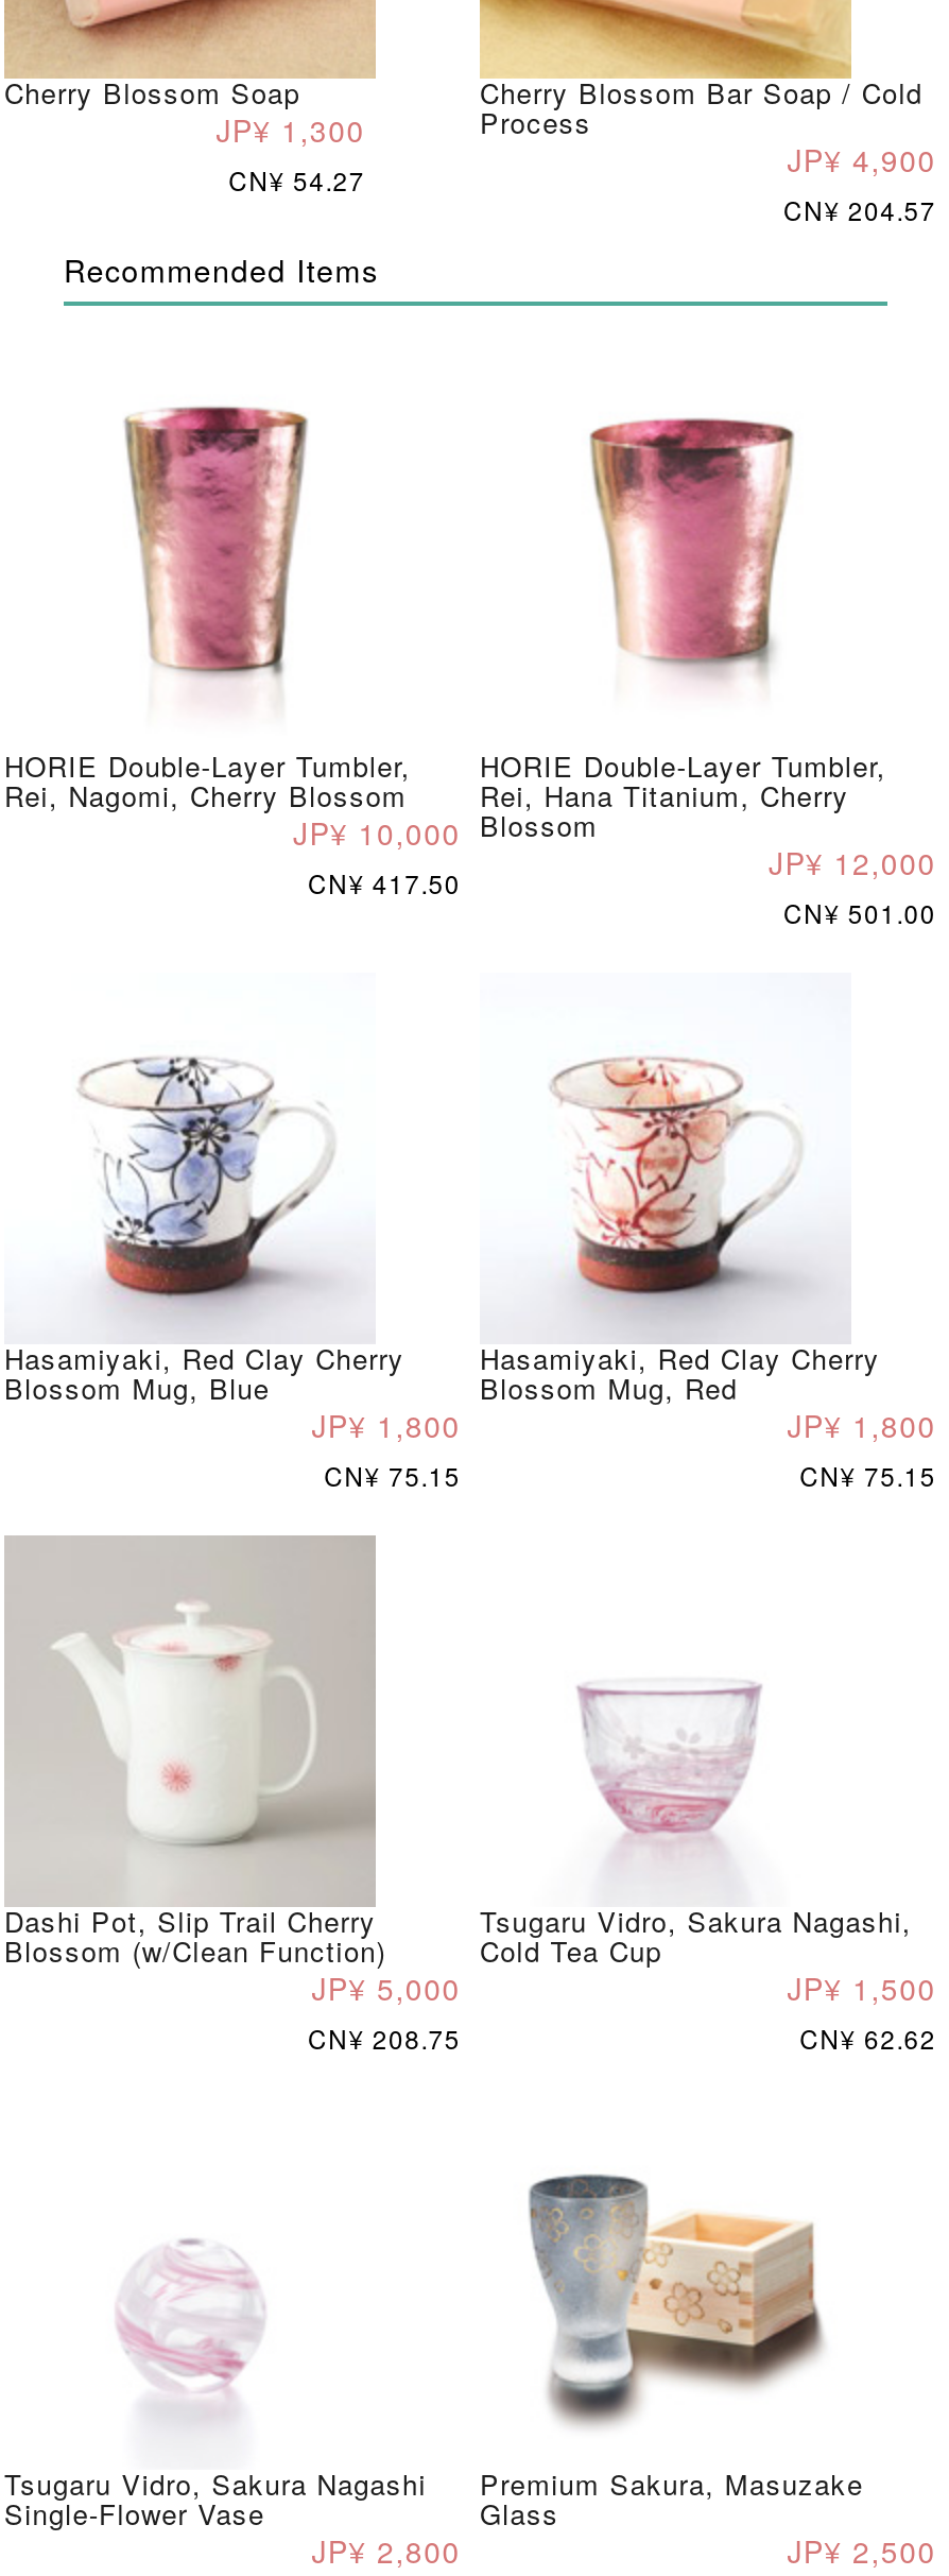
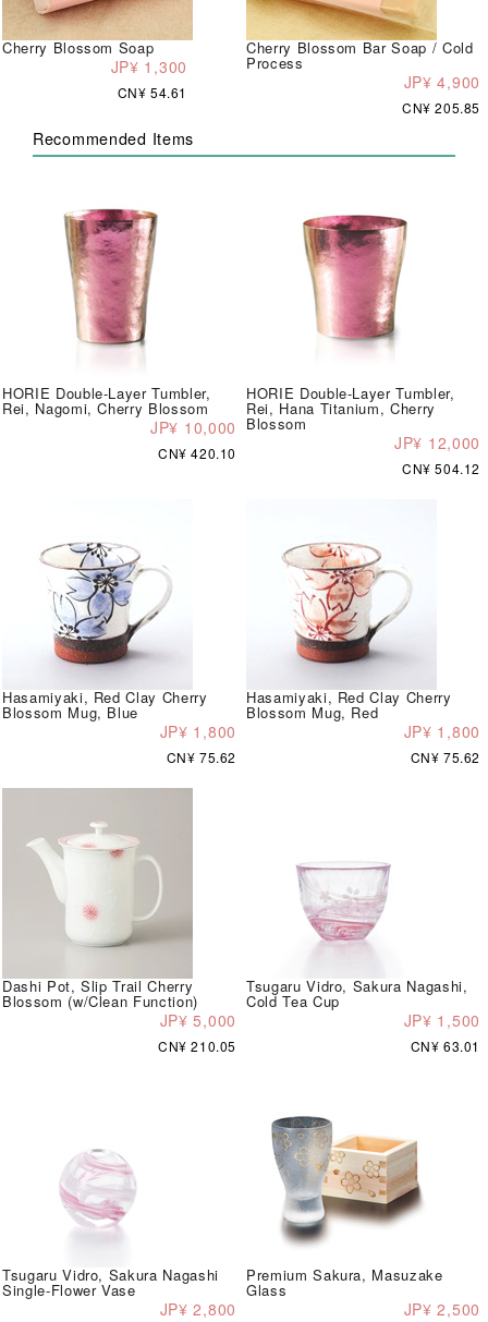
- CN¥ 54.27
+ CN¥ 54.61

- CN¥ 204.57
+ CN¥ 205.85

- CN¥ 417.50
+ CN¥ 420.10

- CN¥ 501.00
+ CN¥ 504.12

- CN¥ 75.15
+ CN¥ 75.62

- CN¥ 75.15
+ CN¥ 75.62

- CN¥ 208.75
+ CN¥ 210.05

- CN¥ 62.62
+ CN¥ 63.01
